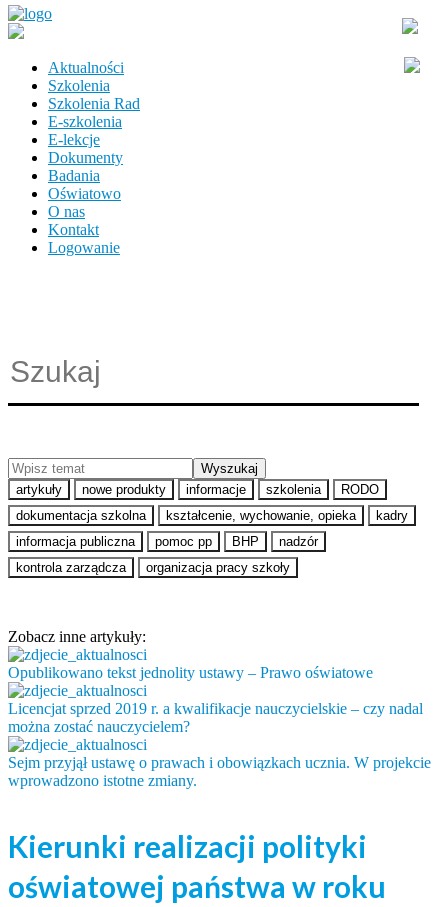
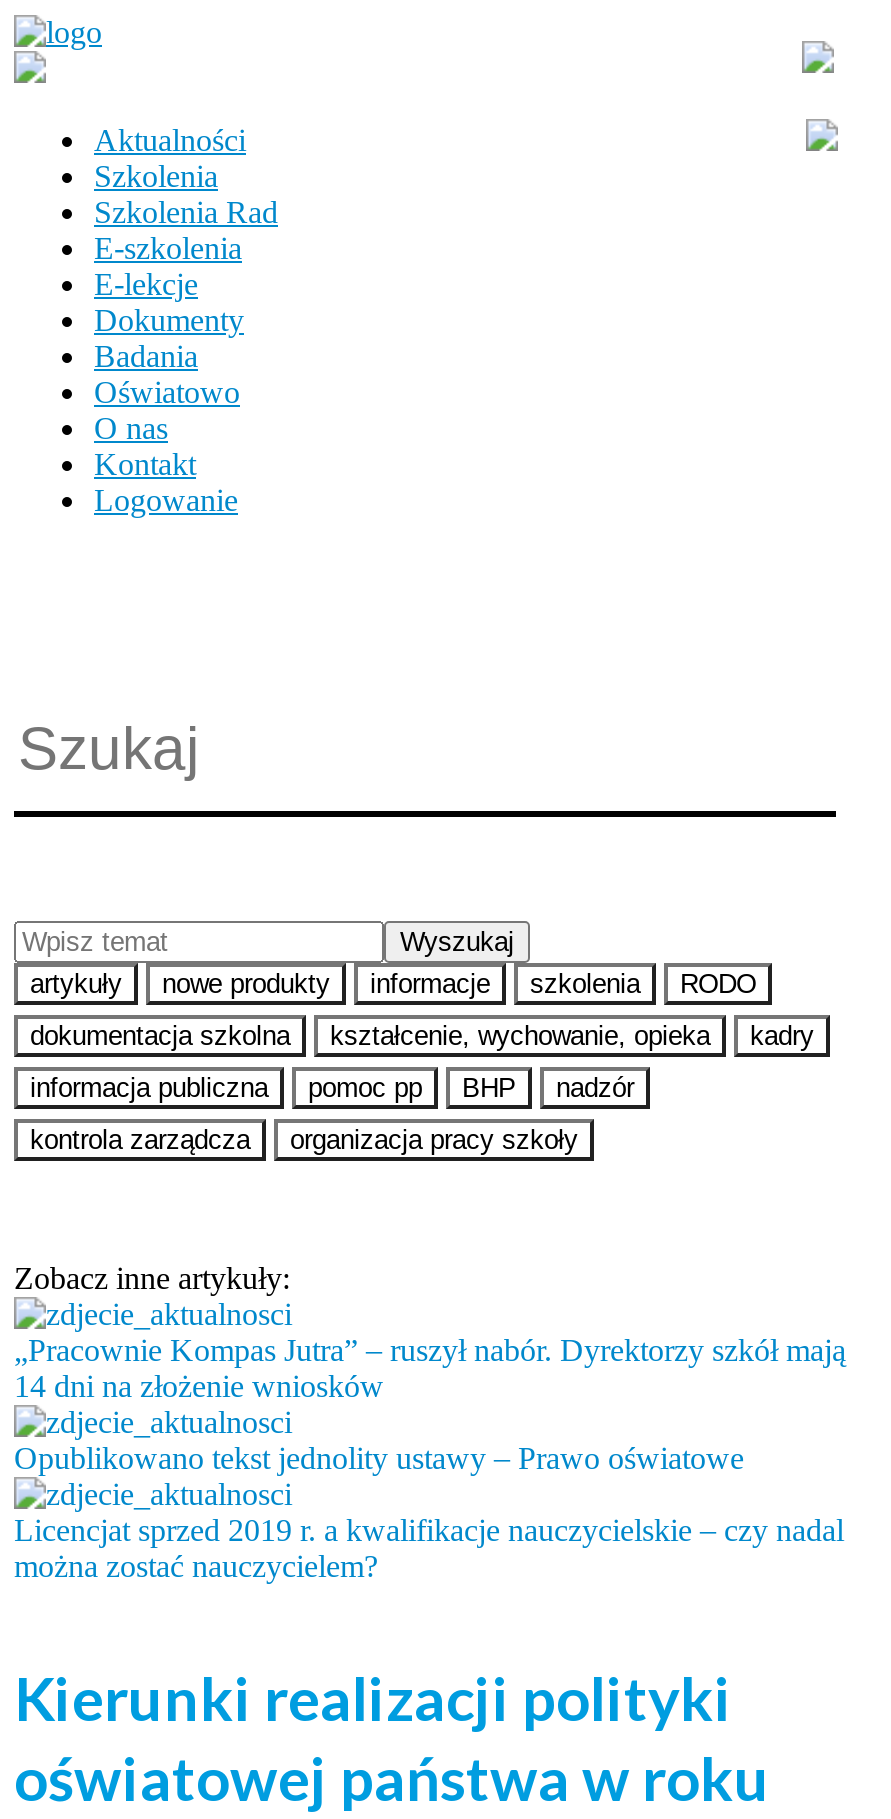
+ „Pracownie Kompas Jutra” – ruszył nabór. Dyrektorzy szkół mają
+ 14 dni na złożenie wniosków

moved down: Opublikowano tekst jednolity ustawy – Prawo oświatowe | Licencjat sprzed 2019 r. a kwalifikacje nauczycielskie – czy nadal | można zostać nauczycielem?

- Sejm przyjął ustawę o prawach i obowiązkach ucznia. W projekcie
- wprowadzono istotne zmiany.
